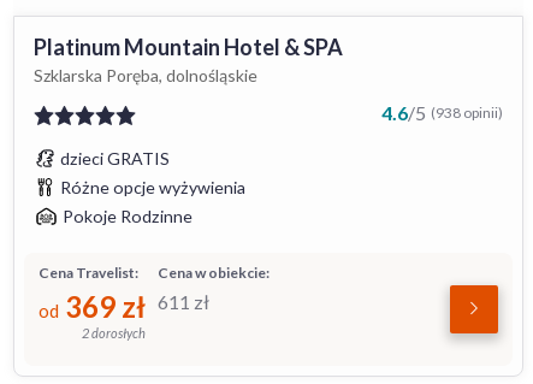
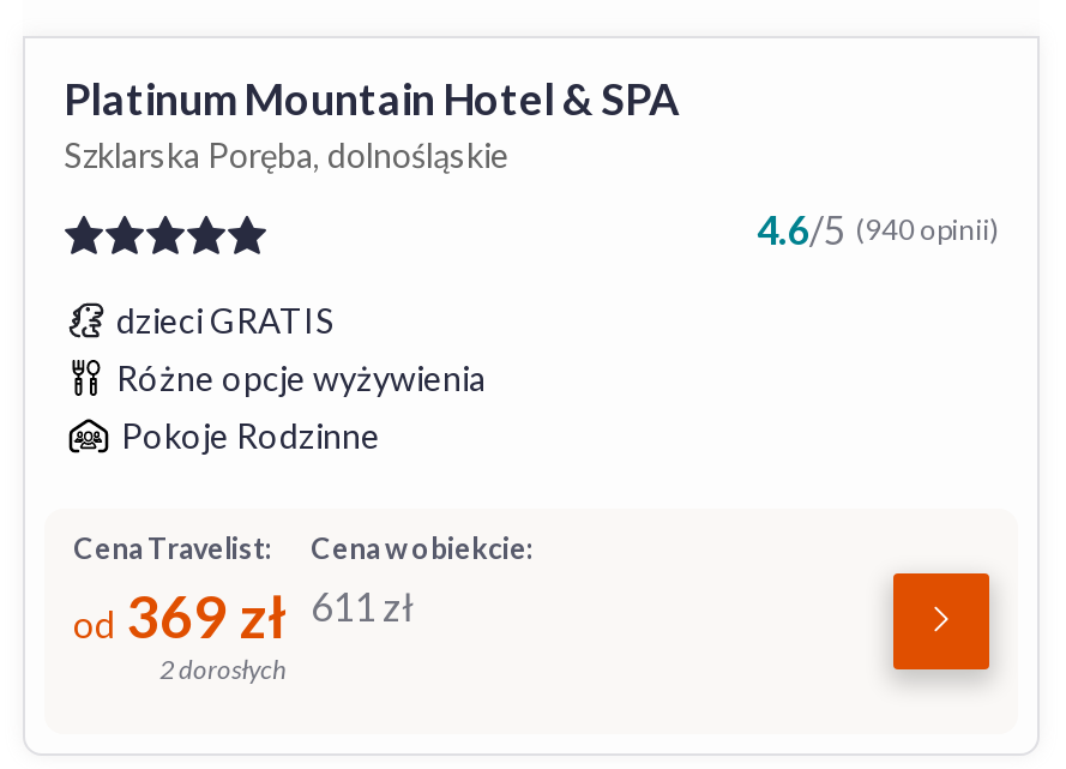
- 4.6/5 (938 opinii)
+ 4.6/5 (940 opinii)
